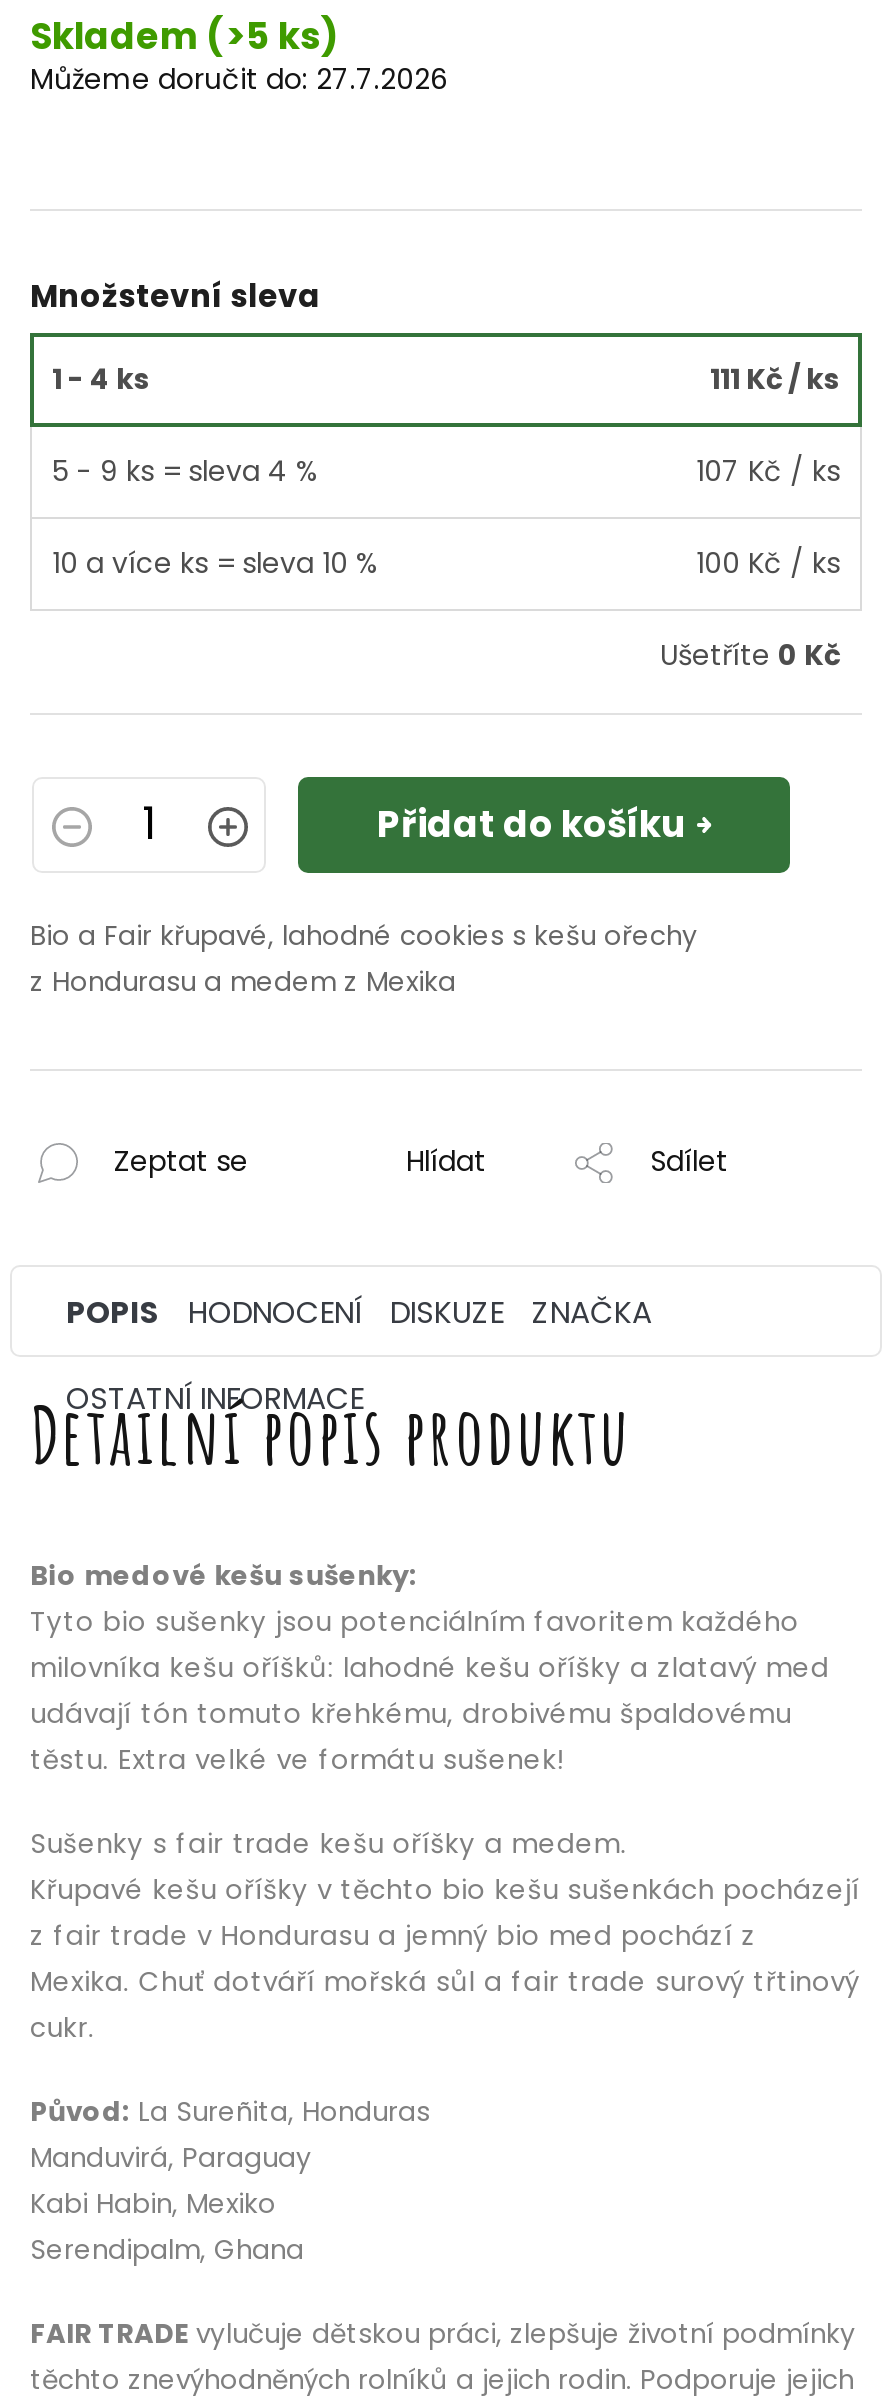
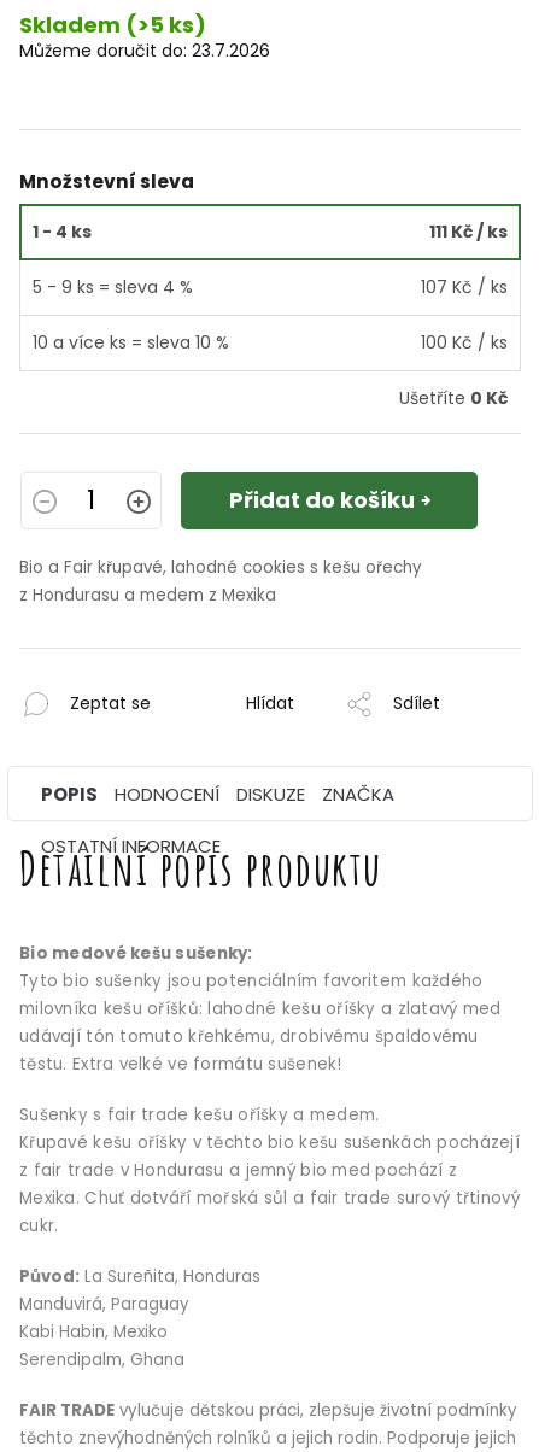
- Můžeme doručit do: 27.7.2026
+ Můžeme doručit do: 23.7.2026
